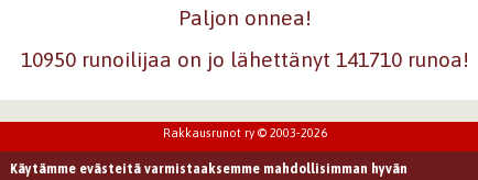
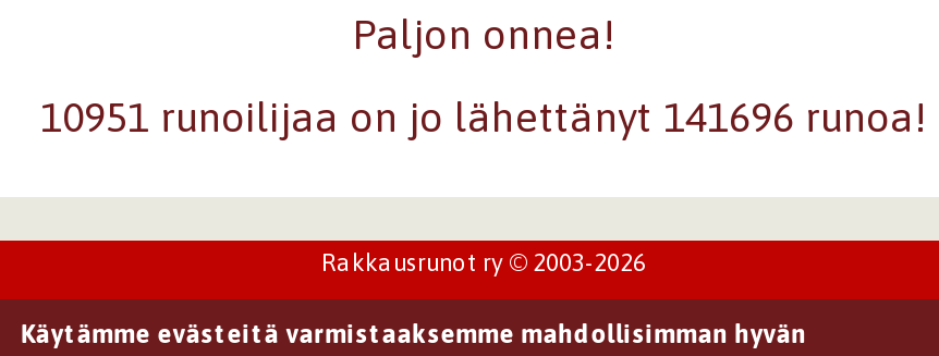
- 10950 runoilijaa on jo lähettänyt 141710 runoa!
+ 10951 runoilijaa on jo lähettänyt 141696 runoa!
